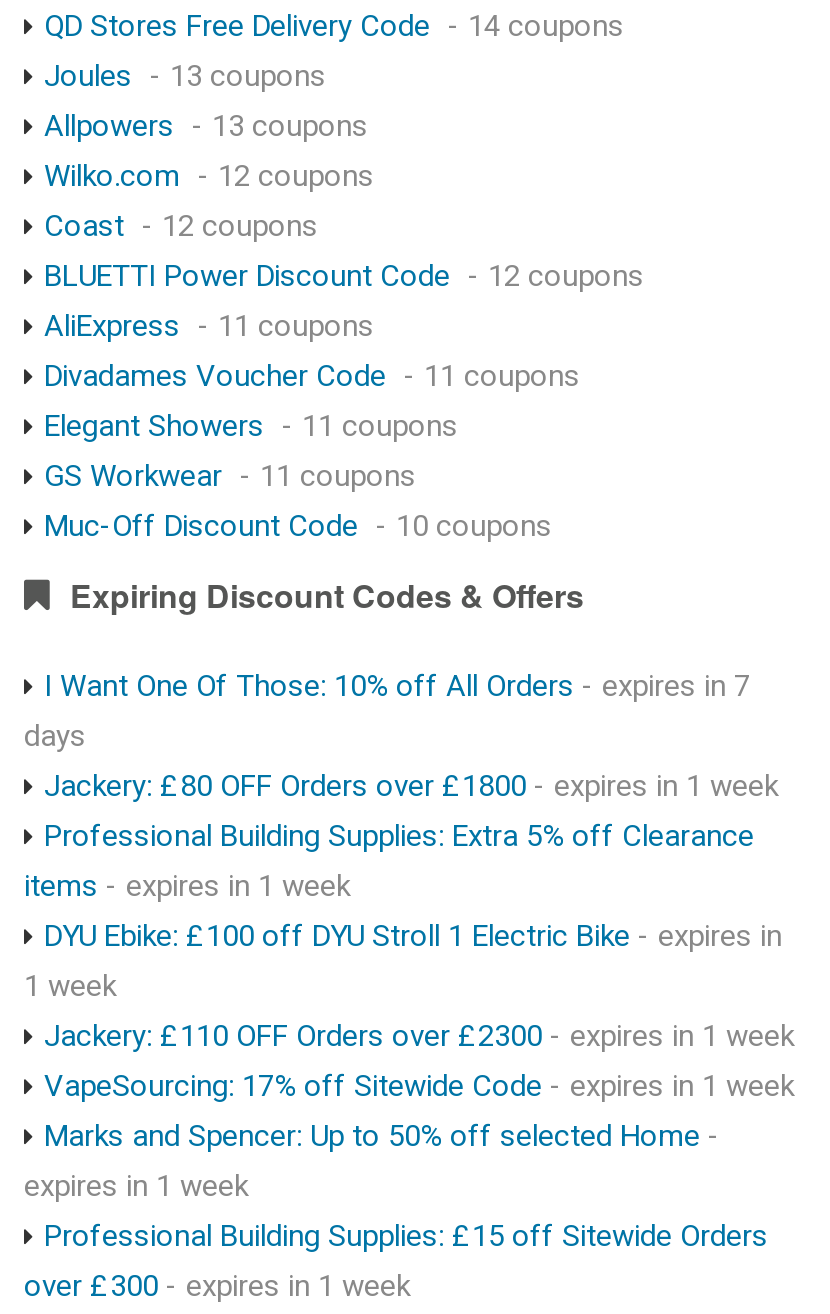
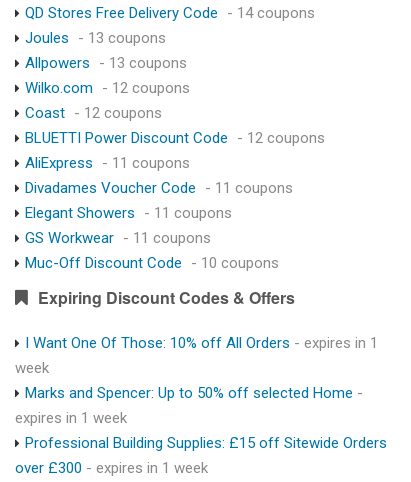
- I Want One Of Those: 10% off All Orders - expires in 7
- days
- Jackery: £80 OFF Orders over £1800 - expires in 1 week
- Professional Building Supplies: Extra 5% off Clearance
- items - expires in 1 week
- DYU Ebike: £100 off DYU Stroll 1 Electric Bike - expires in
- 1 week
- Jackery: £110 OFF Orders over £2300 - expires in 1 week
- VapeSourcing: 17% off Sitewide Code - expires in 1 week
+ I Want One Of Those: 10% off All Orders - expires in 1
+ week
